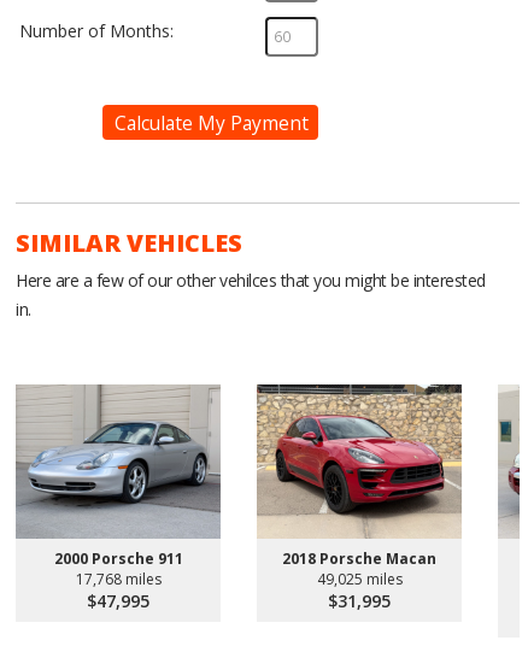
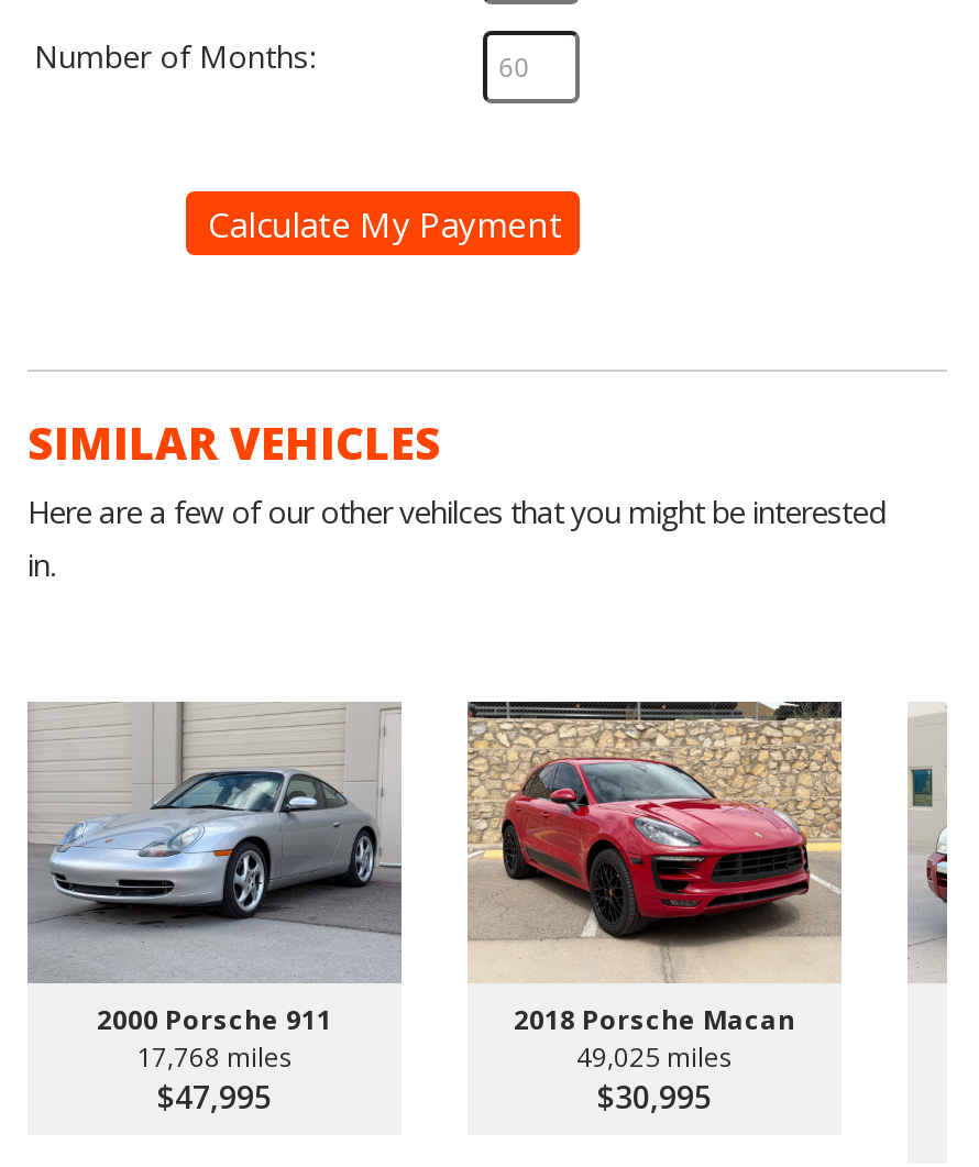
- $31,995
+ $30,995
